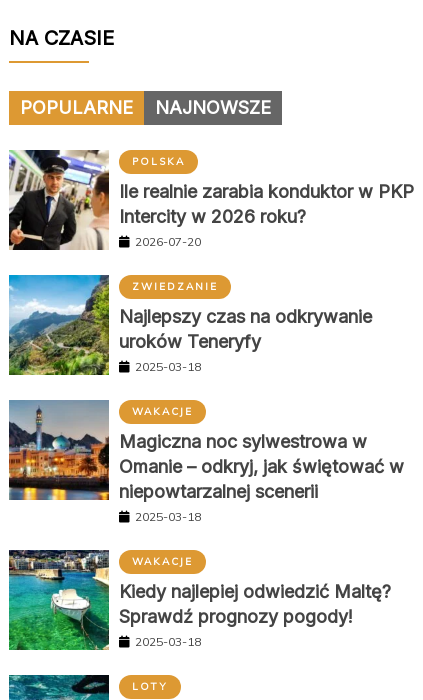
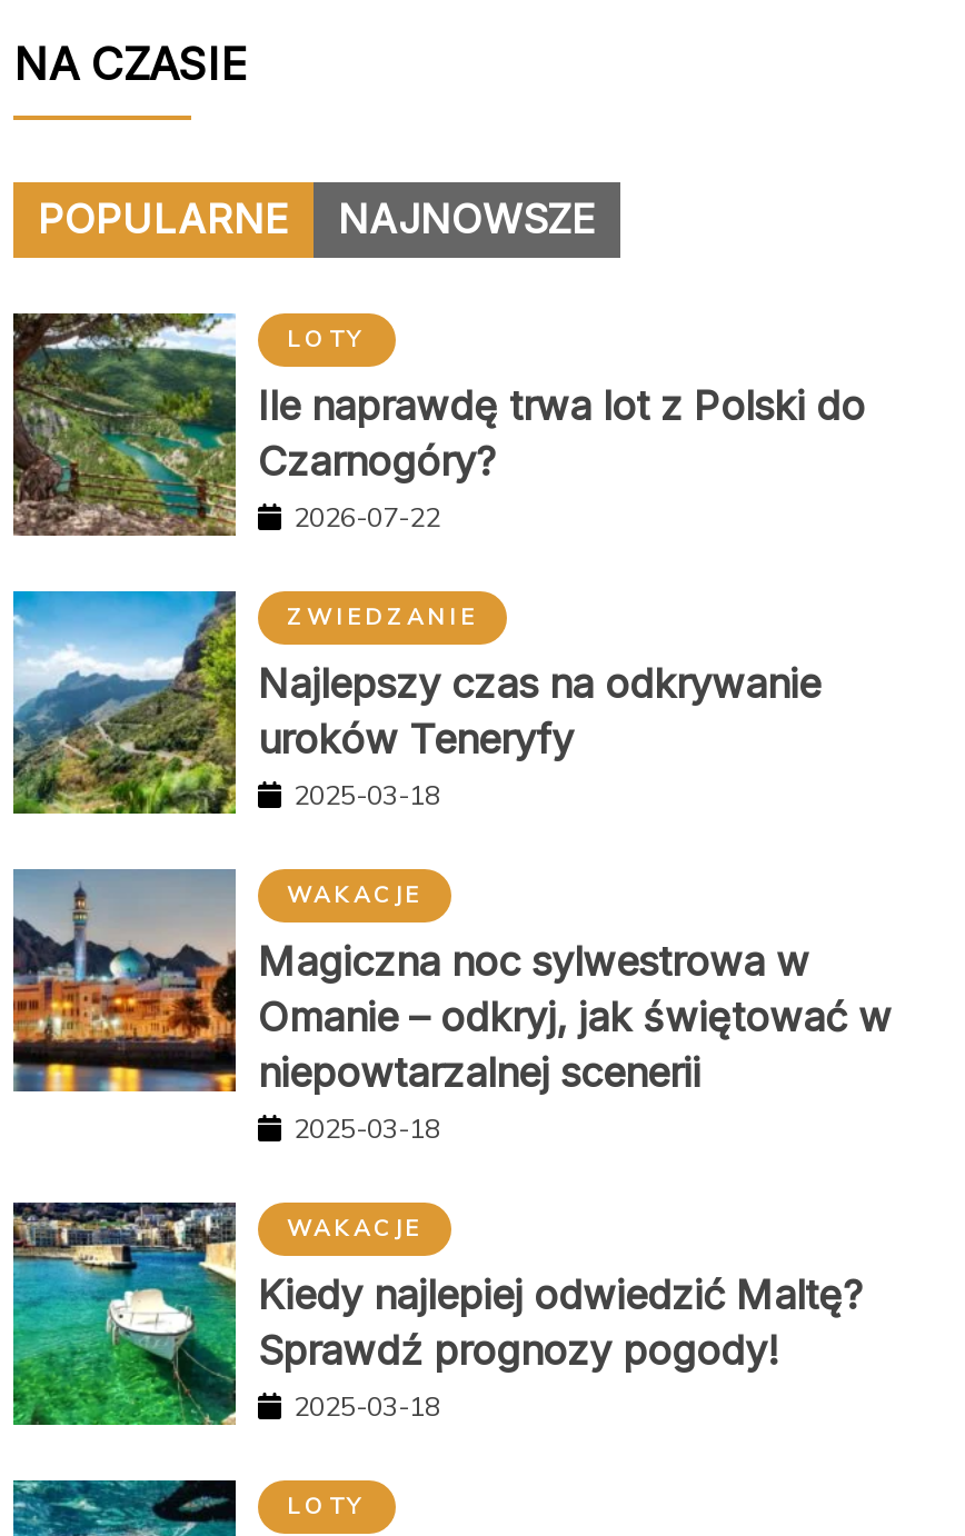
- [image]
- Ile realnie zarabia konduktor w PKP
- Intercity w 2026 roku?
- 2026-07-20
+ [image]
+ Ile naprawdę trwa lot z Polski do
+ Czarnogóry?
+ 2026-07-22

- POLSKA
+ LOTY
